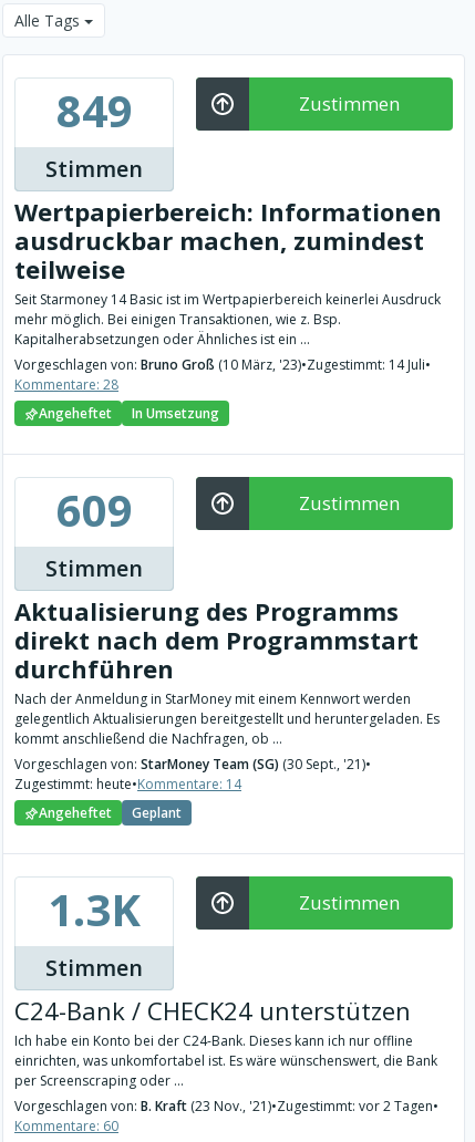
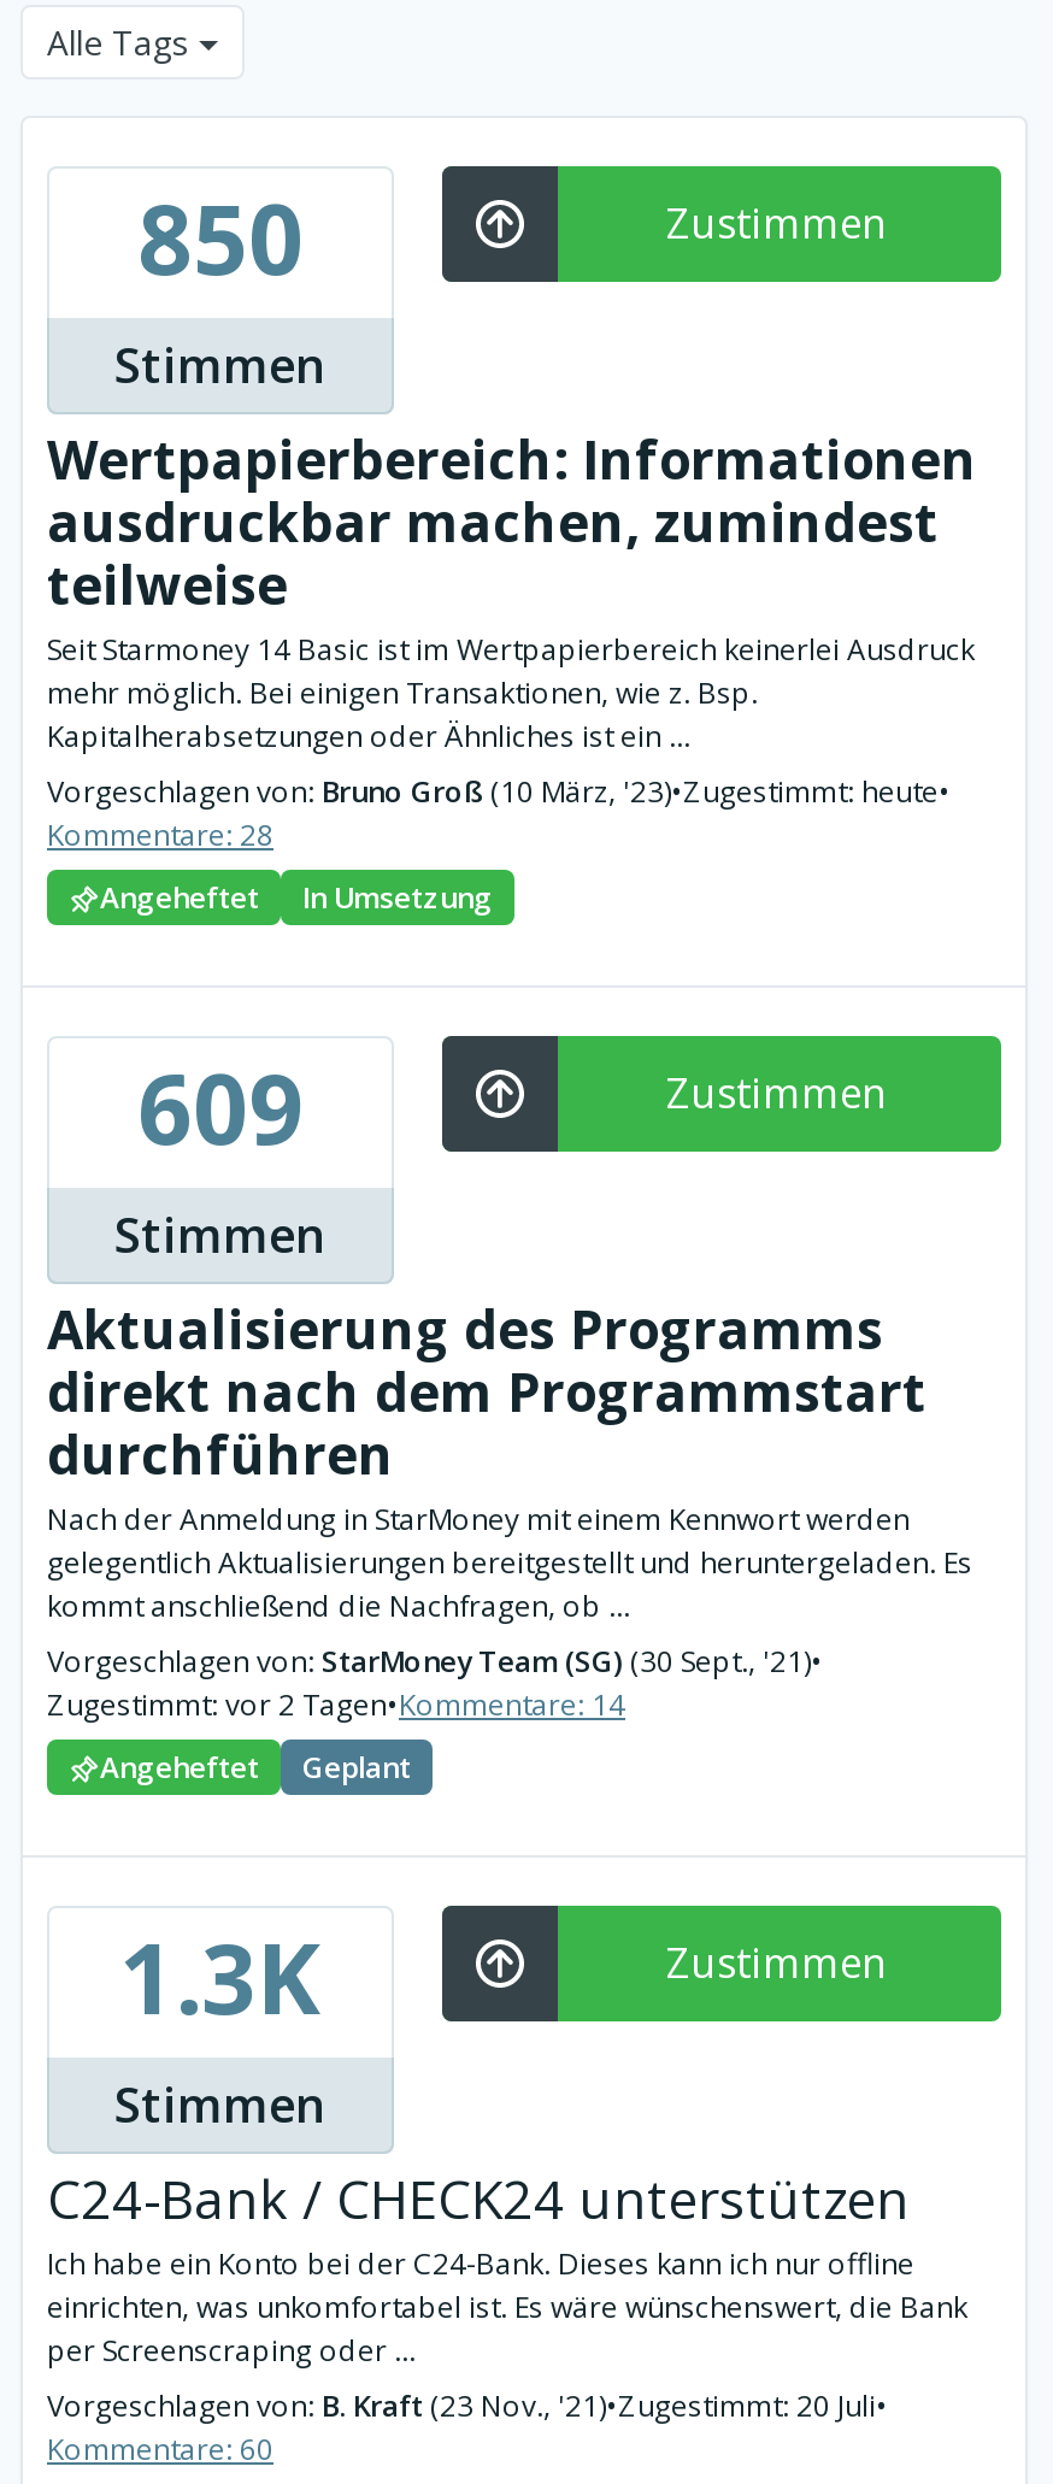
- 849
+ 850

- Vorgeschlagen von: Bruno Groß (10 März, '23)•Zugestimmt: 14 Juli•
+ Vorgeschlagen von: Bruno Groß (10 März, '23)•Zugestimmt: heute•

- Zugestimmt: heute•Kommentare: 14
+ Zugestimmt: vor 2 Tagen•Kommentare: 14

- Vorgeschlagen von: B. Kraft (23 Nov., '21) •Zugestimmt: vor 2 Tagen•
+ Vorgeschlagen von: B. Kraft (23 Nov., '21) •Zugestimmt: 20 Juli•
